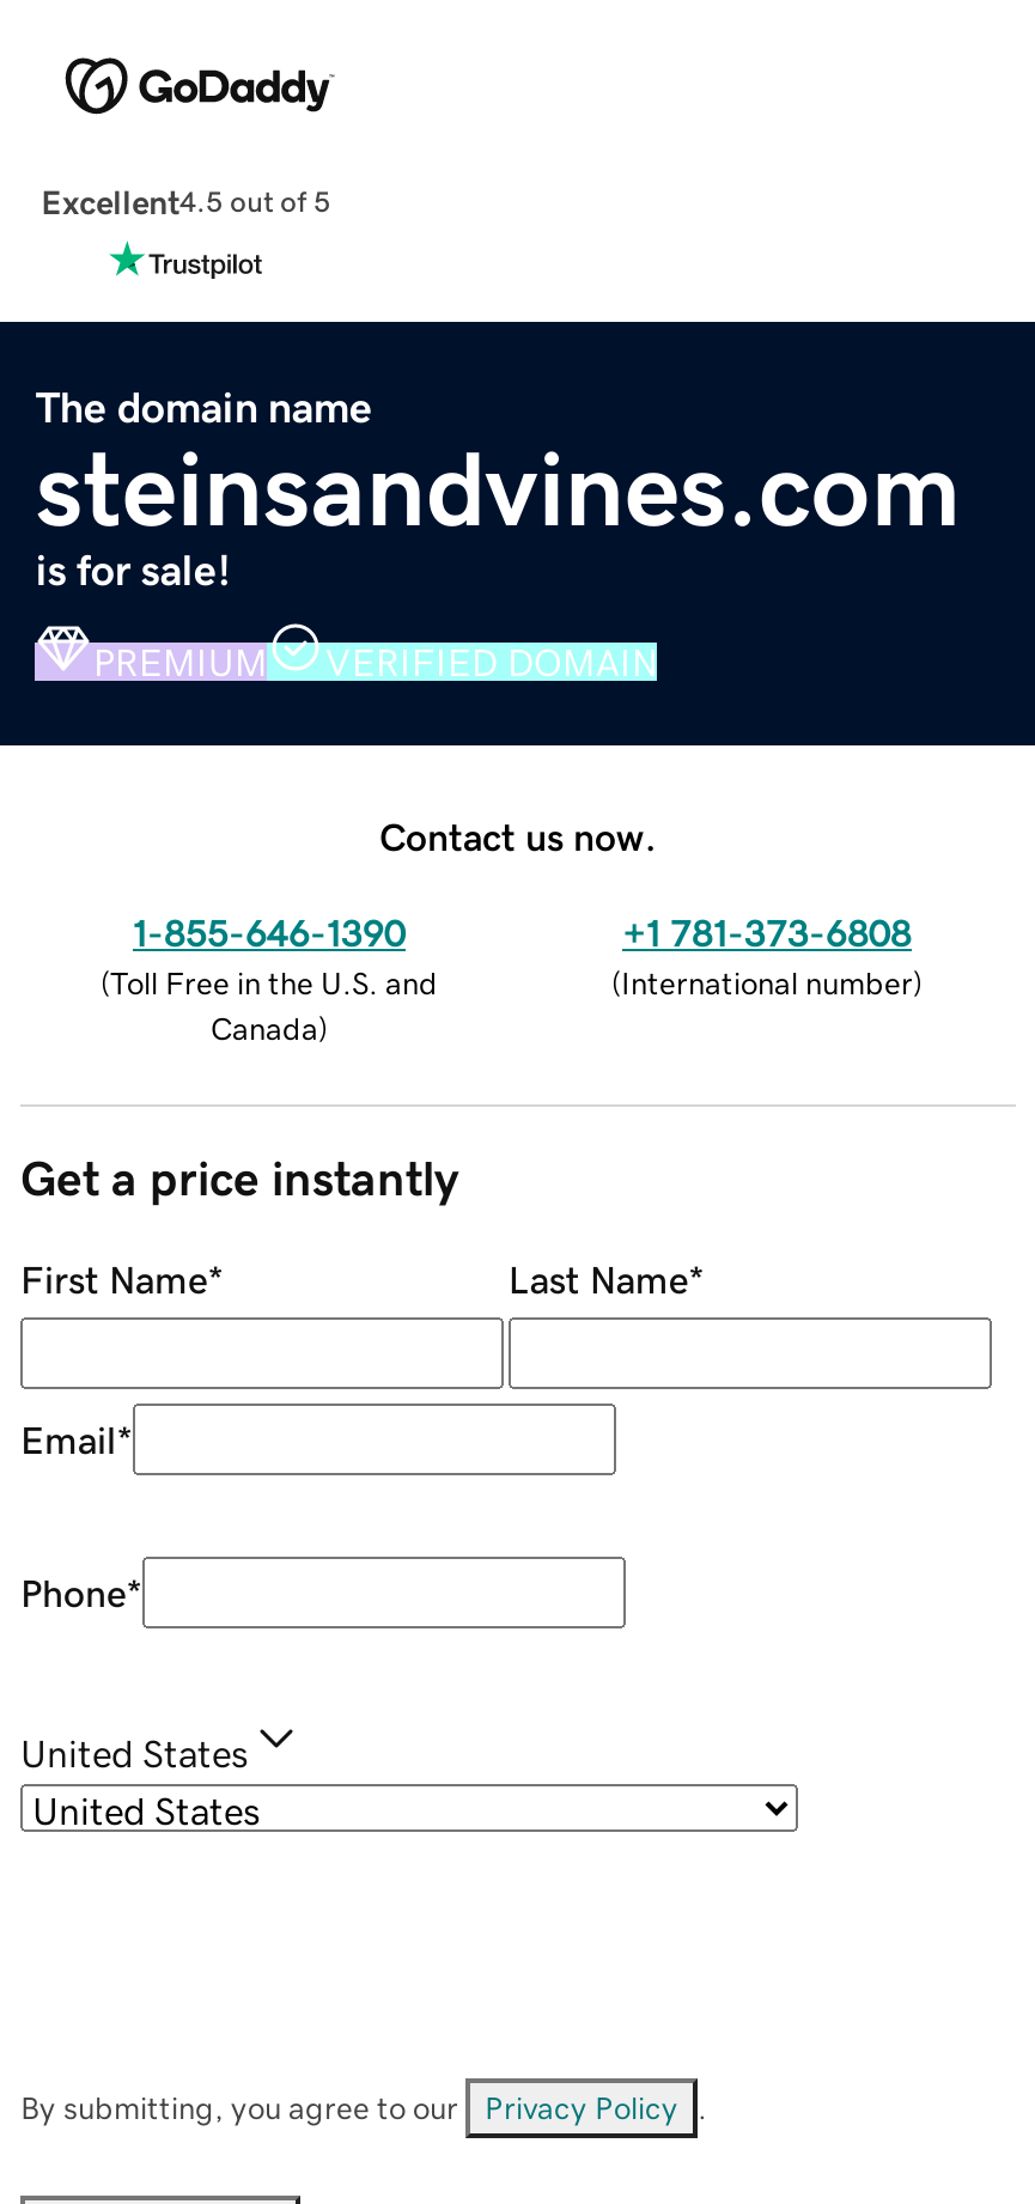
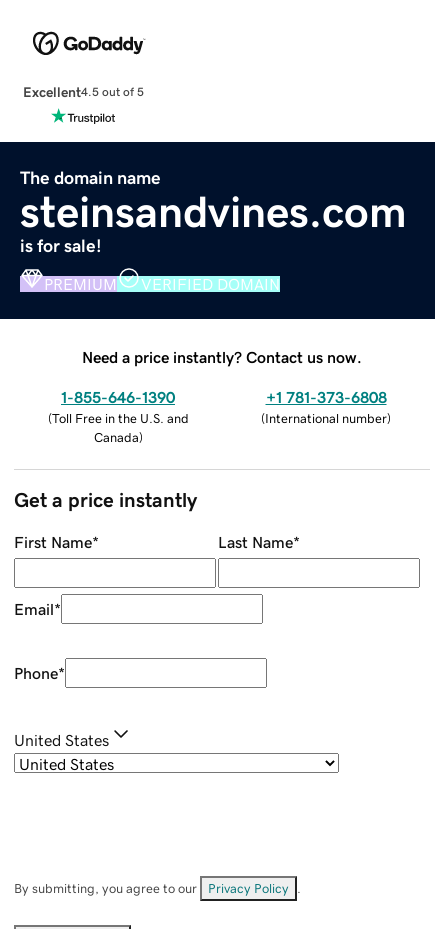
- Contact us now.
+ Need a price instantly? Contact us now.
